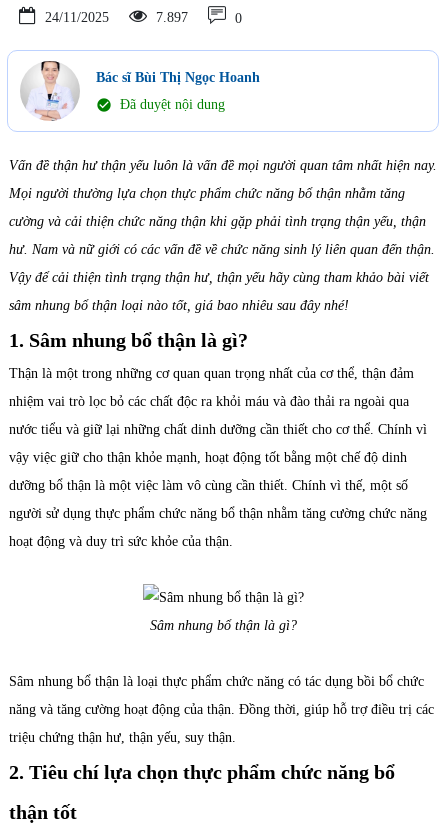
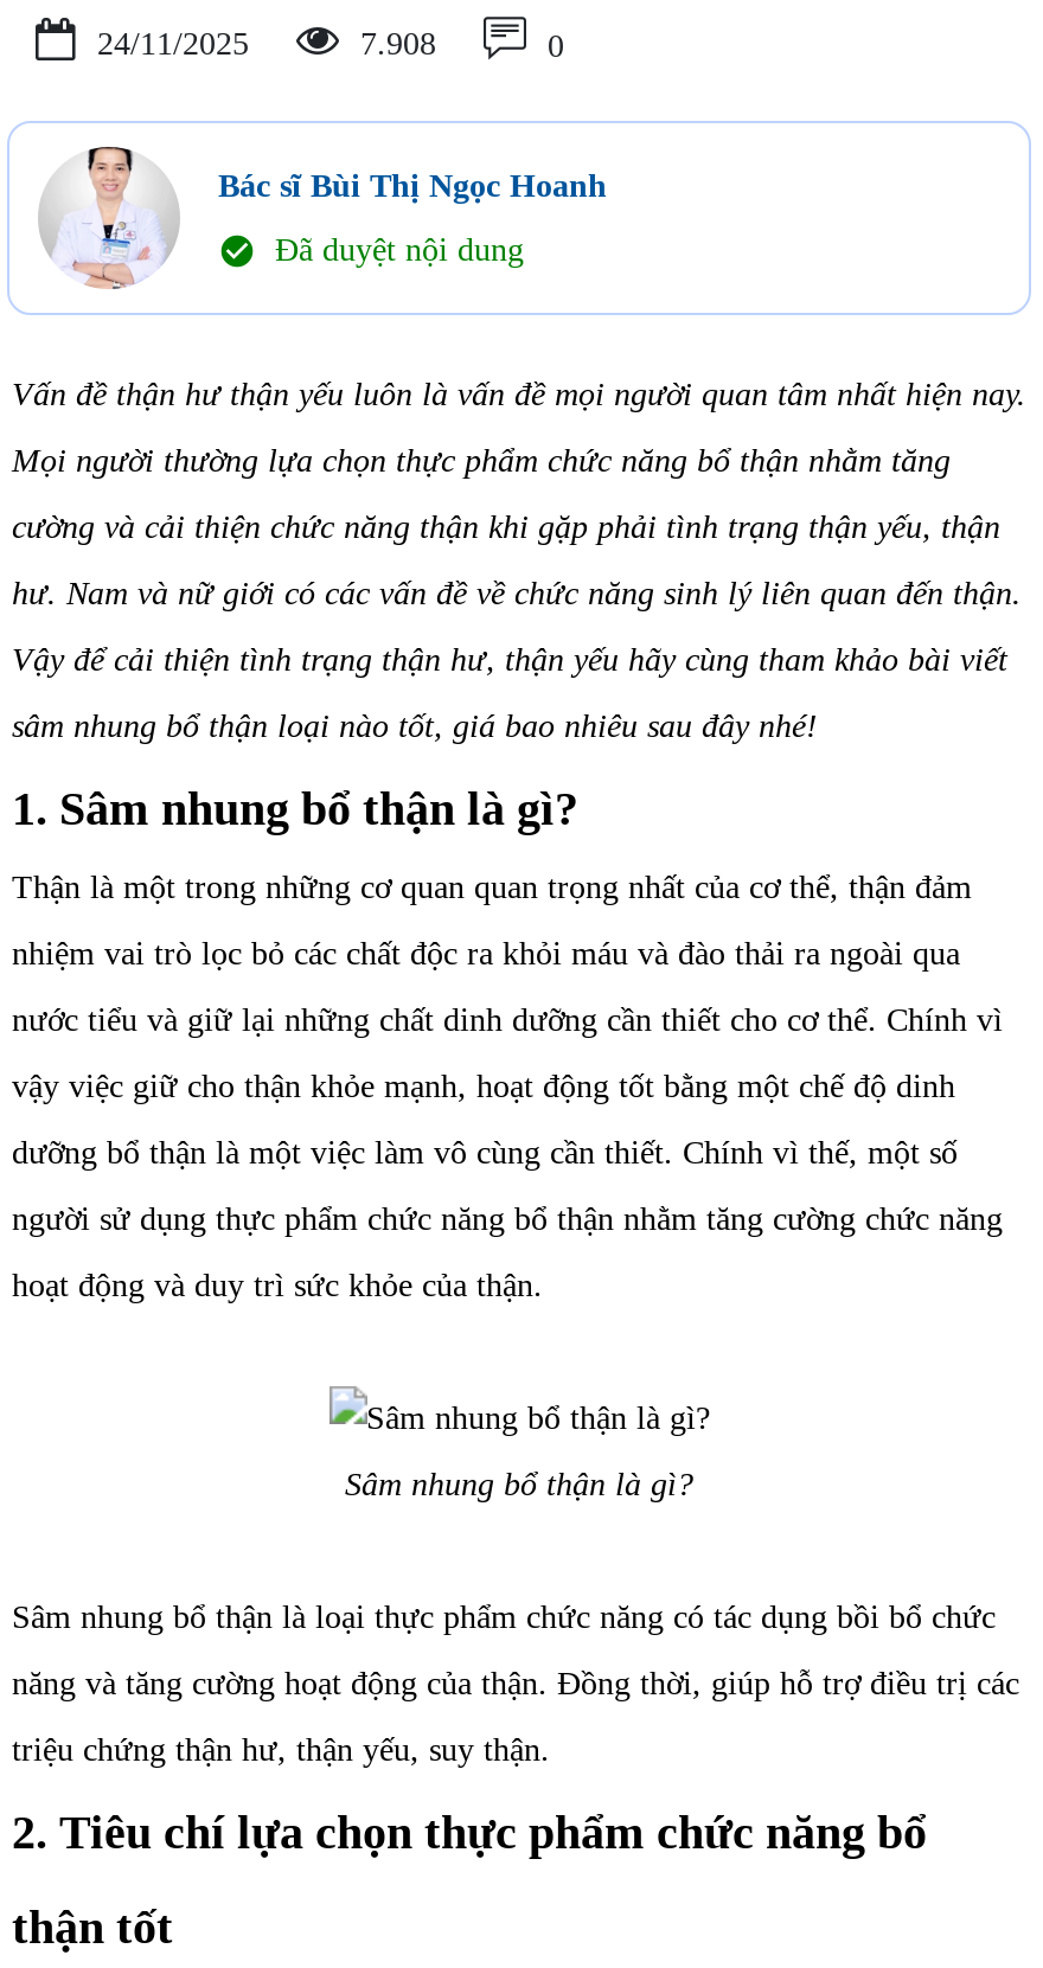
- 7.897
+ 7.908
